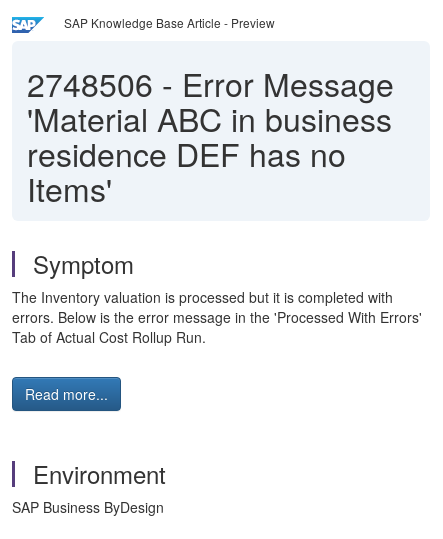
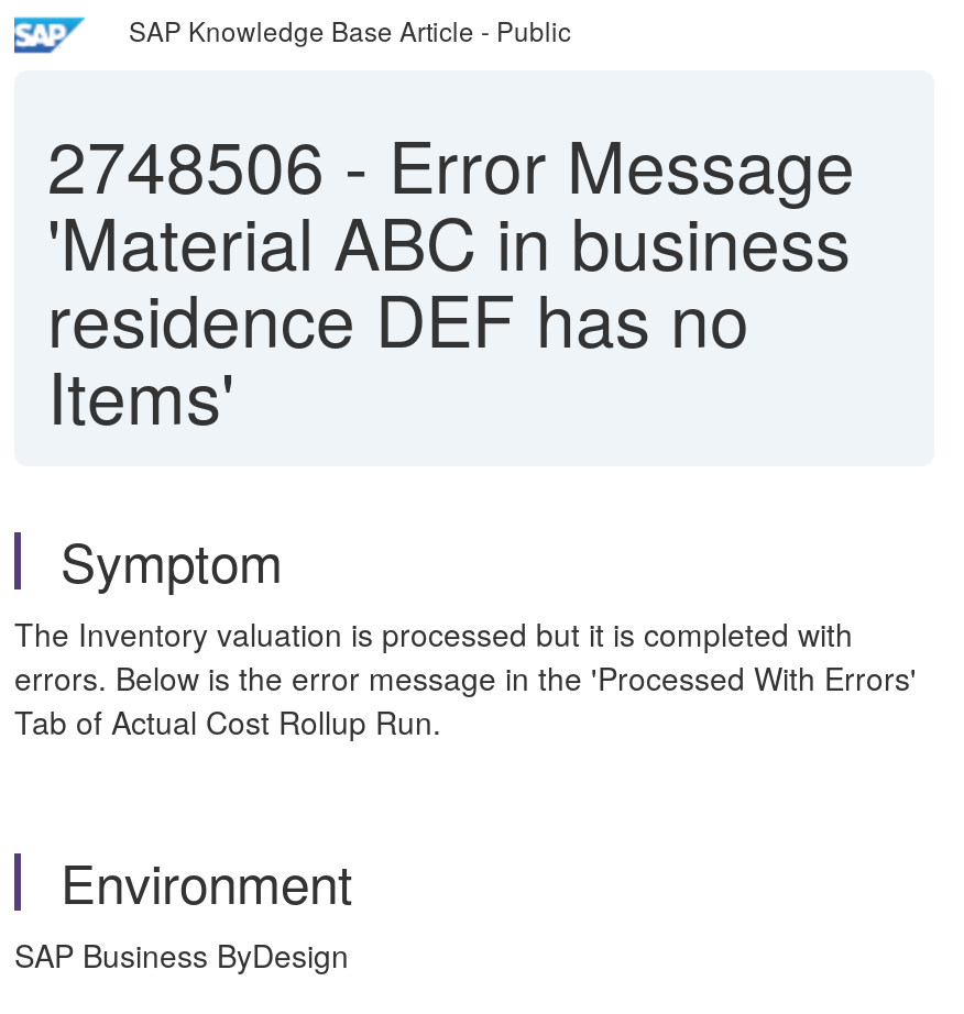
- SAP Knowledge Base Article - Preview
+ SAP Knowledge Base Article - Public

- Read more...
